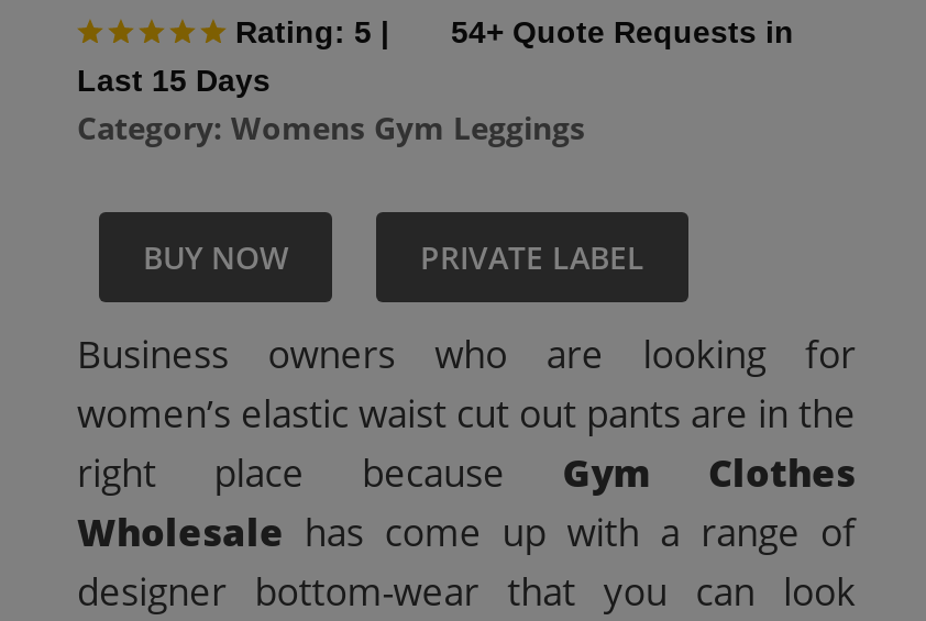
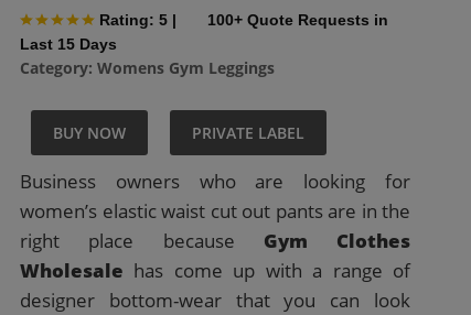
- 54+ Quote Requests in
+ 100+ Quote Requests in
